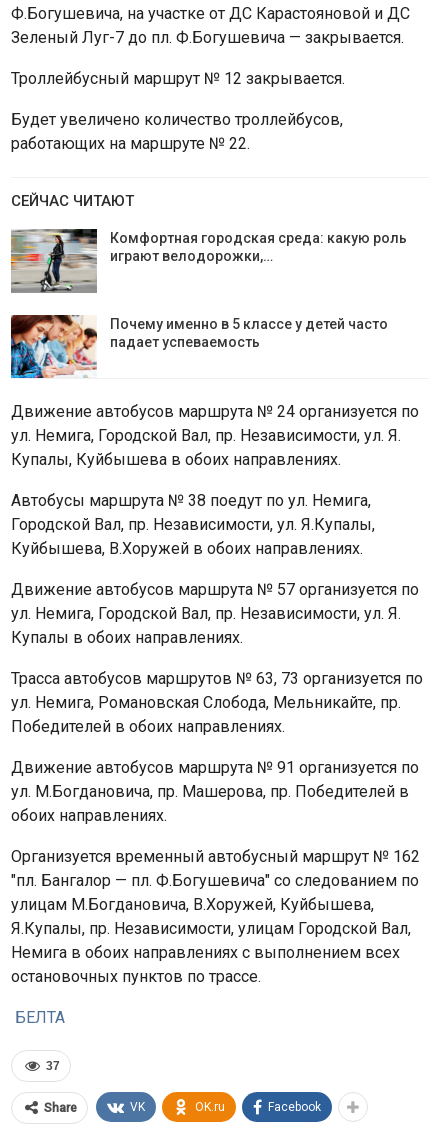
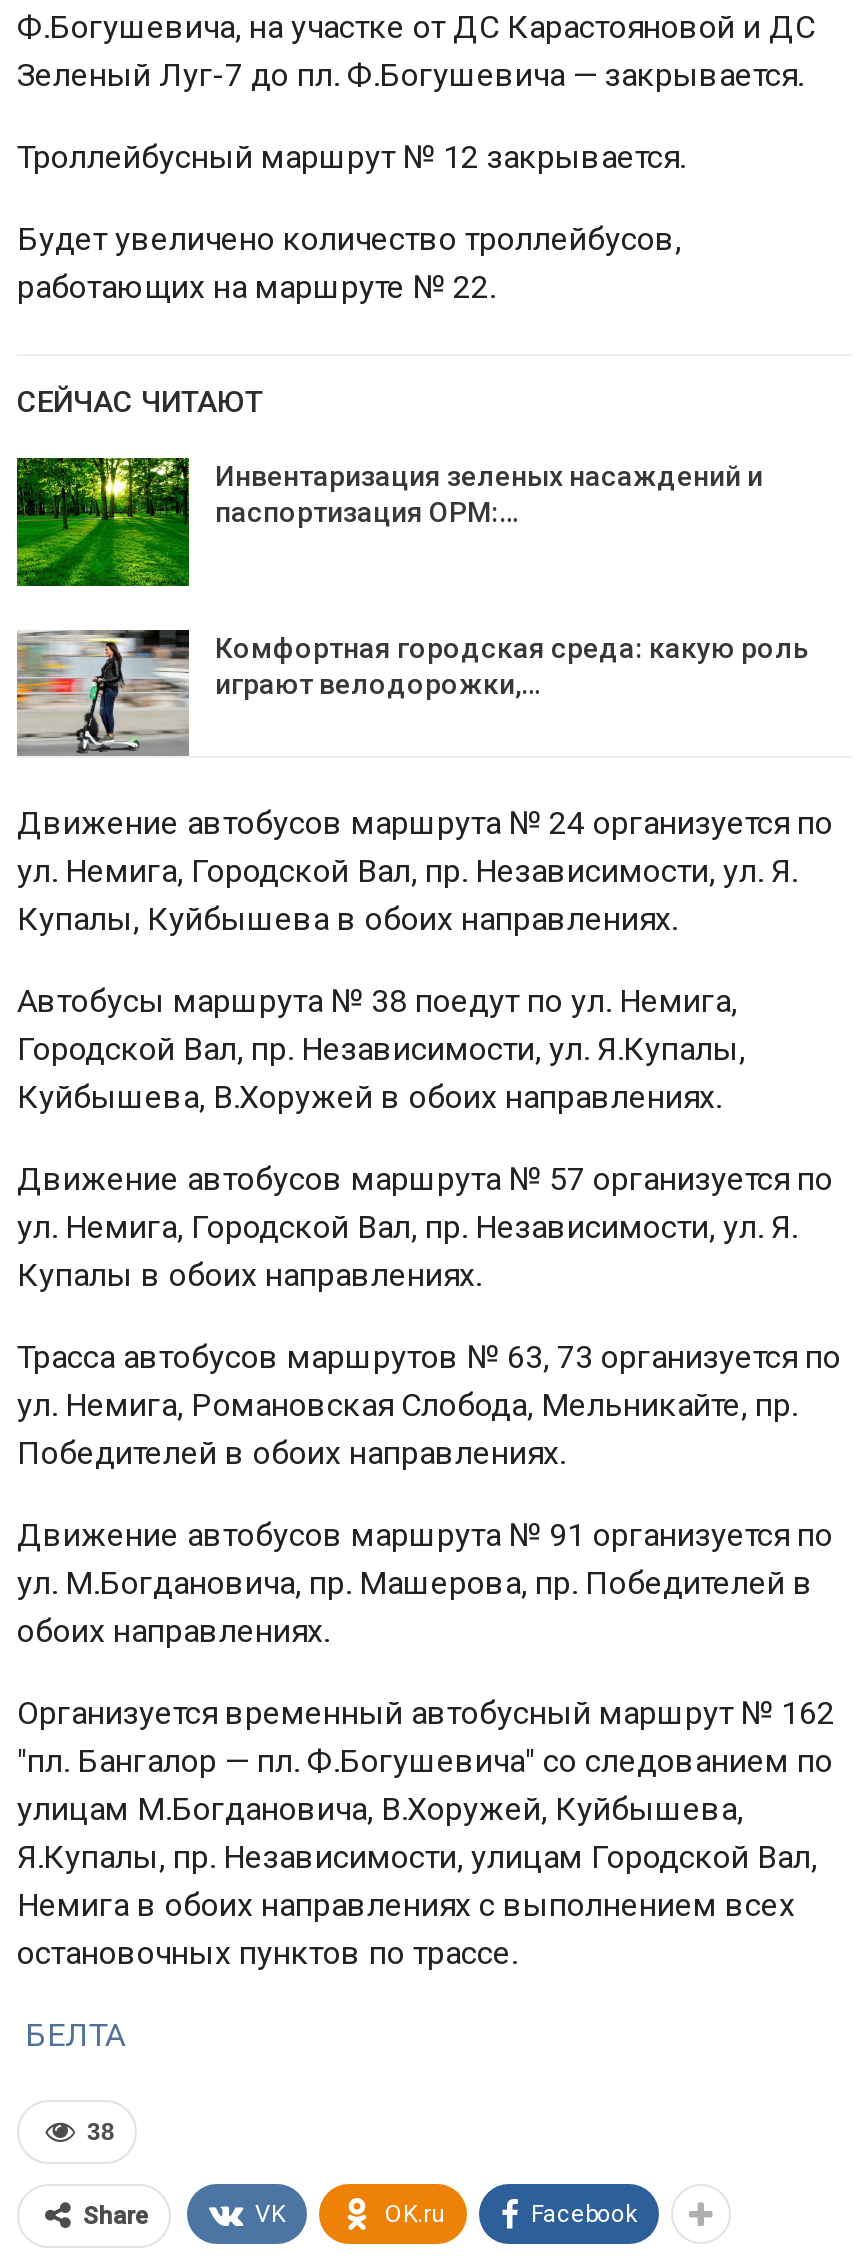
+ [image]
+ Инвентаризация зеленых насаждений и
+ паспортизация ОРМ:…

moved down: [image] | Комфортная городская среда: какую роль | играют велодорожки,…

- [image]
- Почему именно в 5 классе у детей часто
- падает успеваемость

- 37
+ 38
